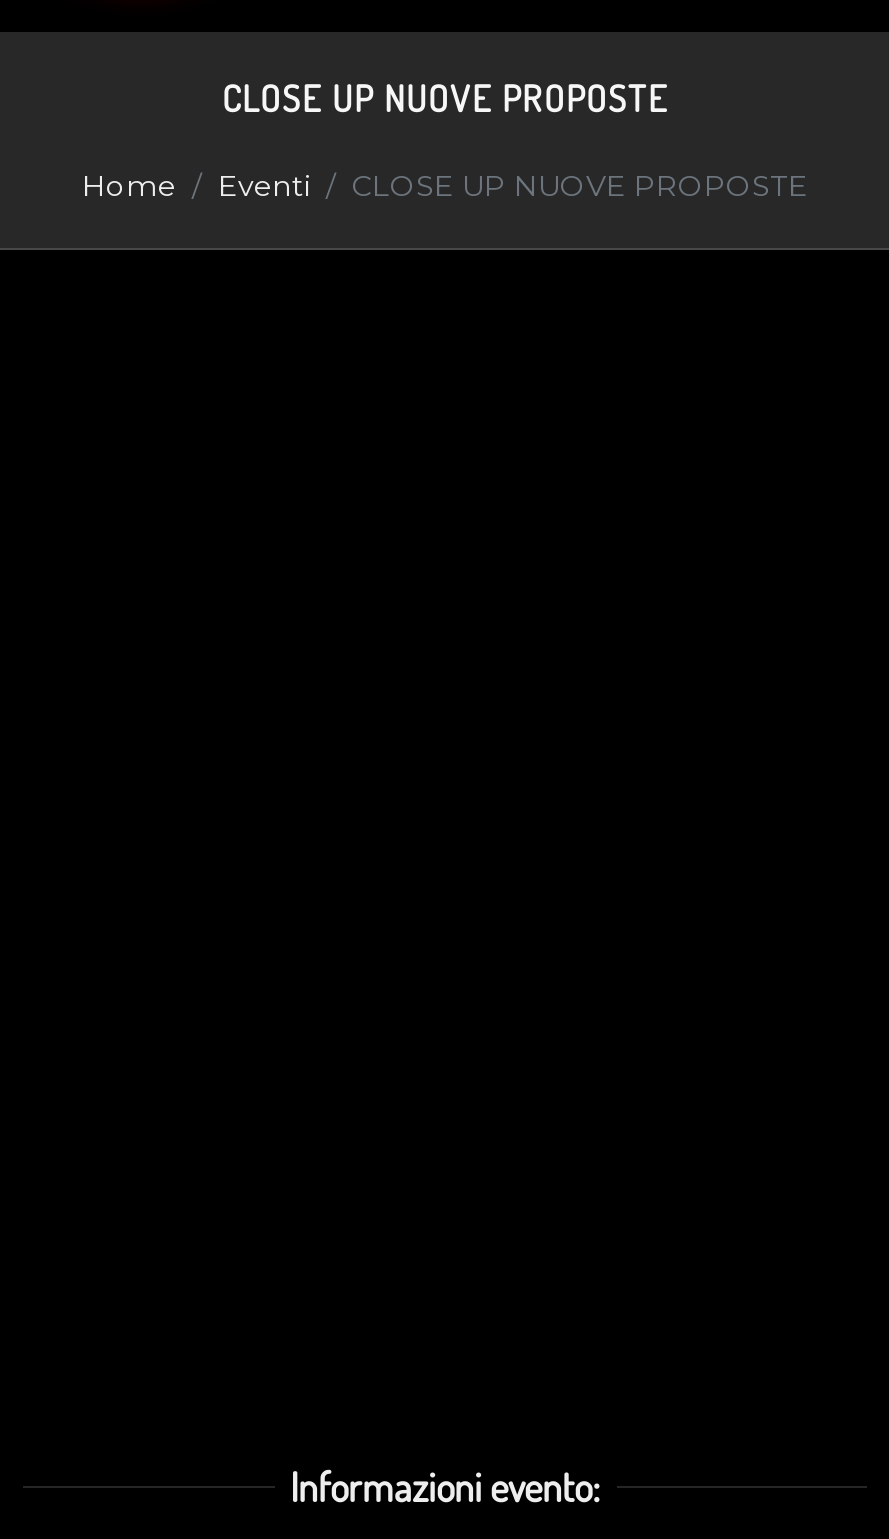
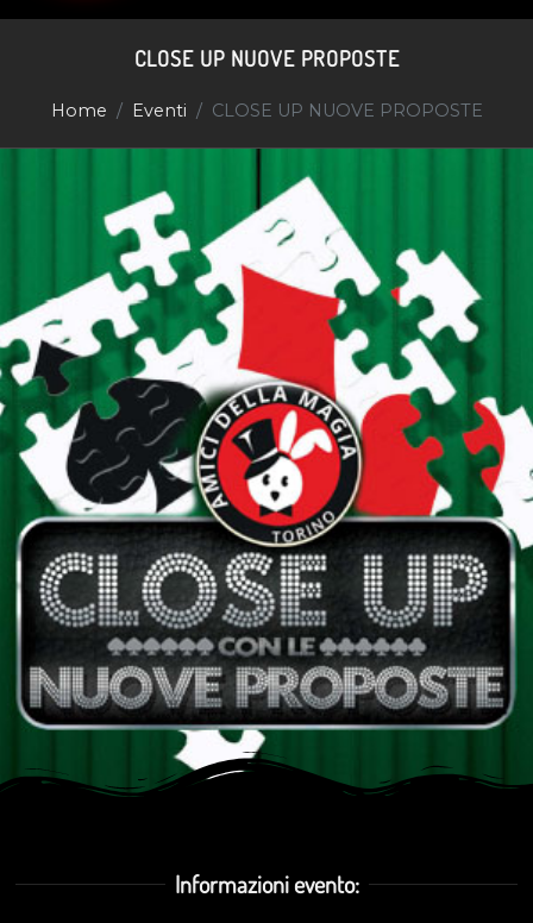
+ [image]
